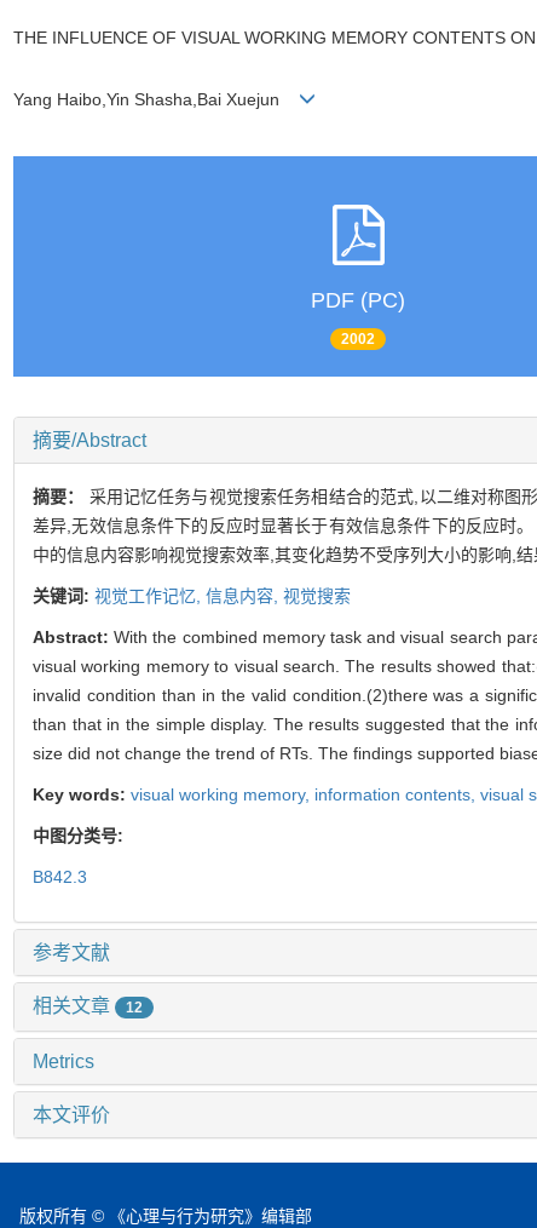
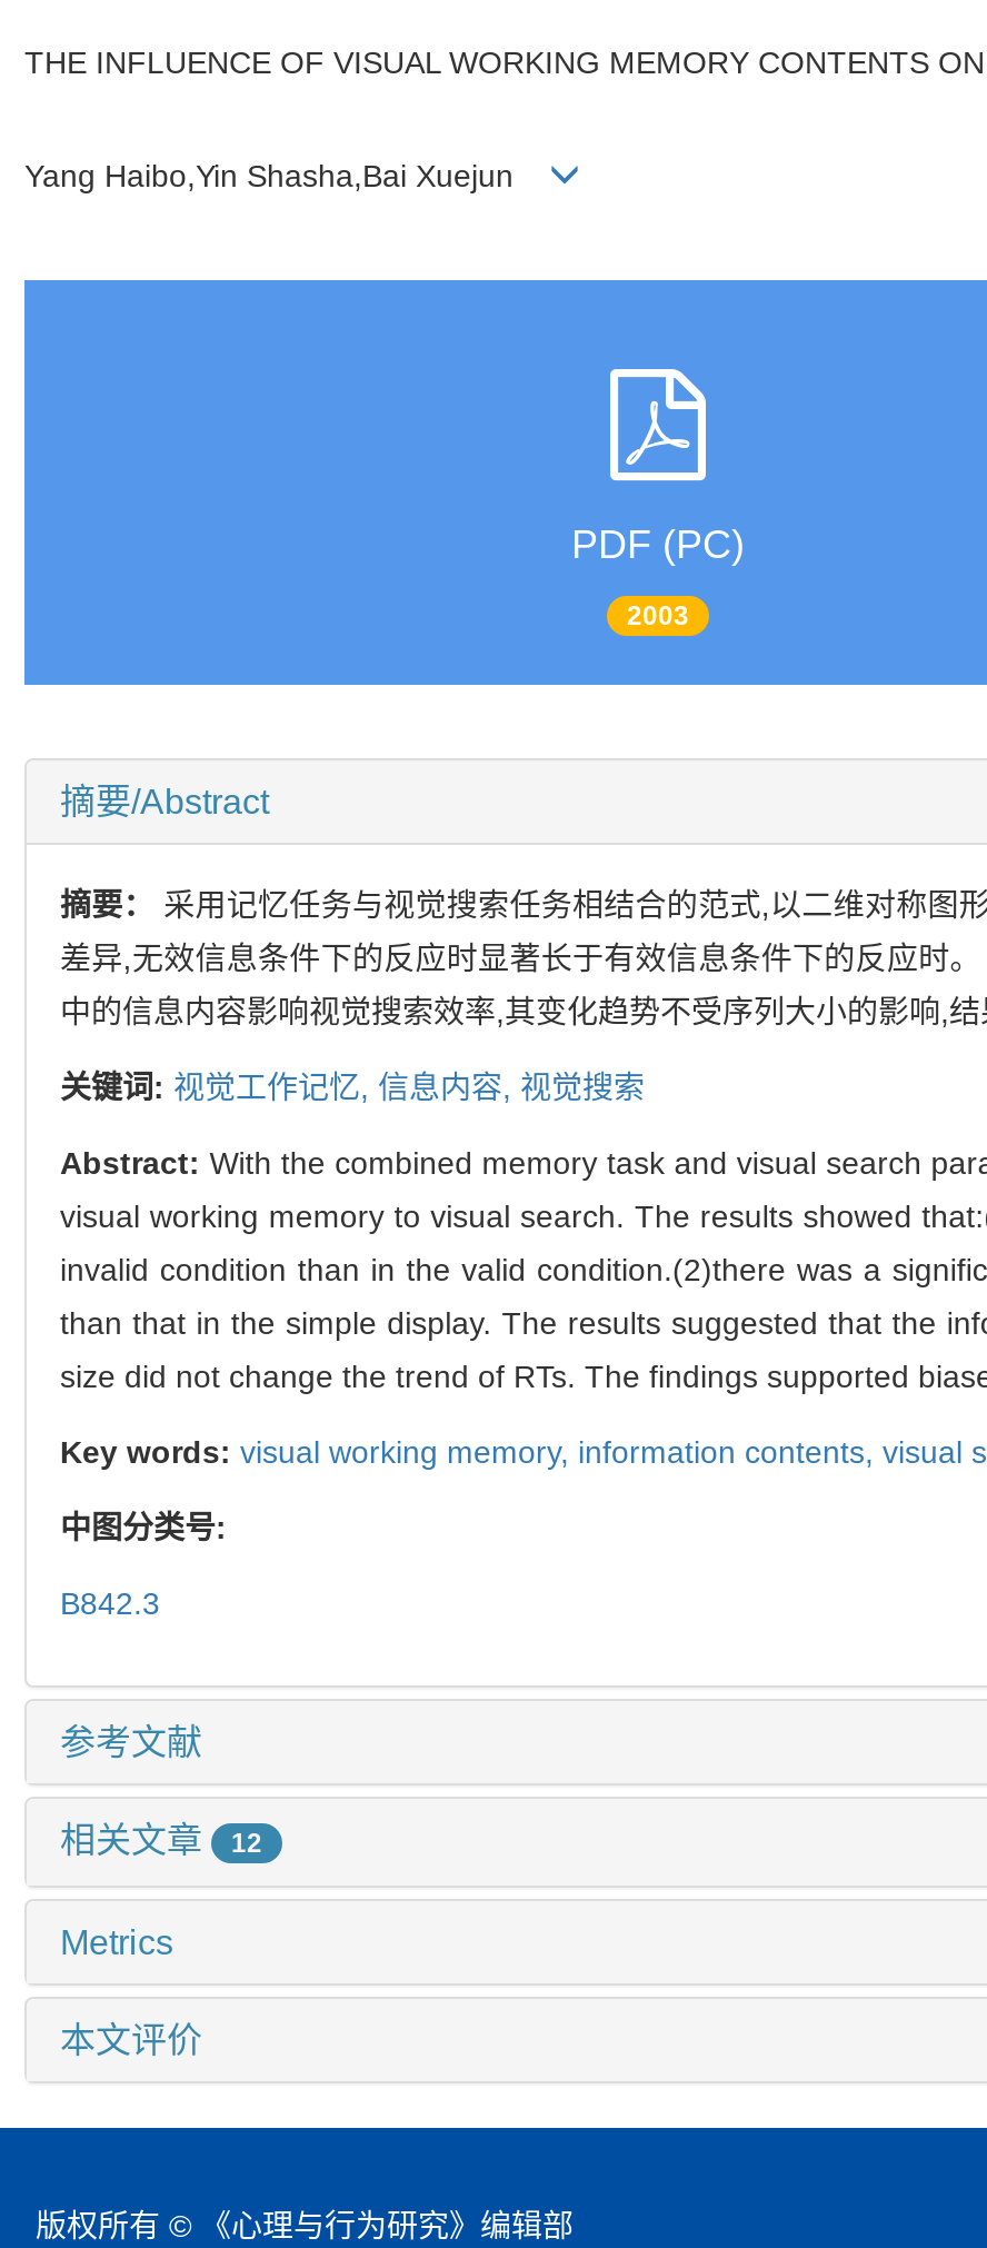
- 2002
+ 2003
